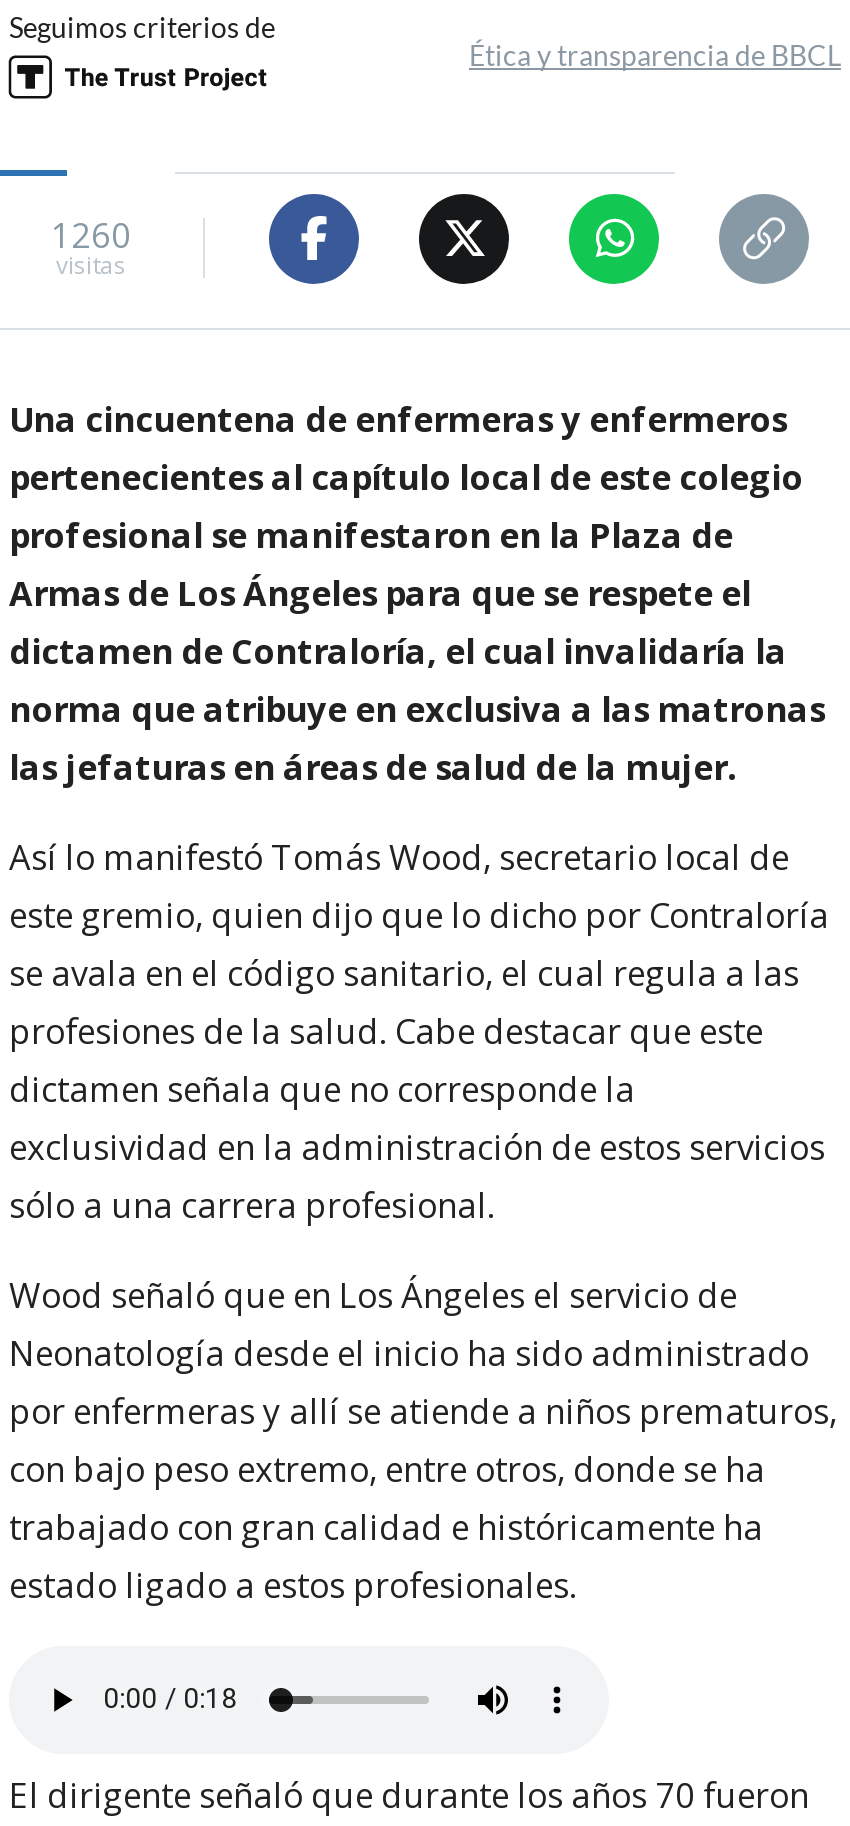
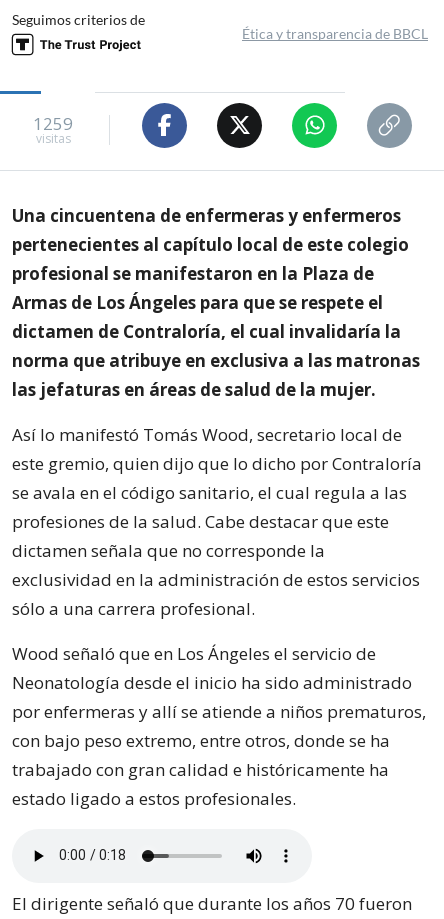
- 1260
+ 1259
